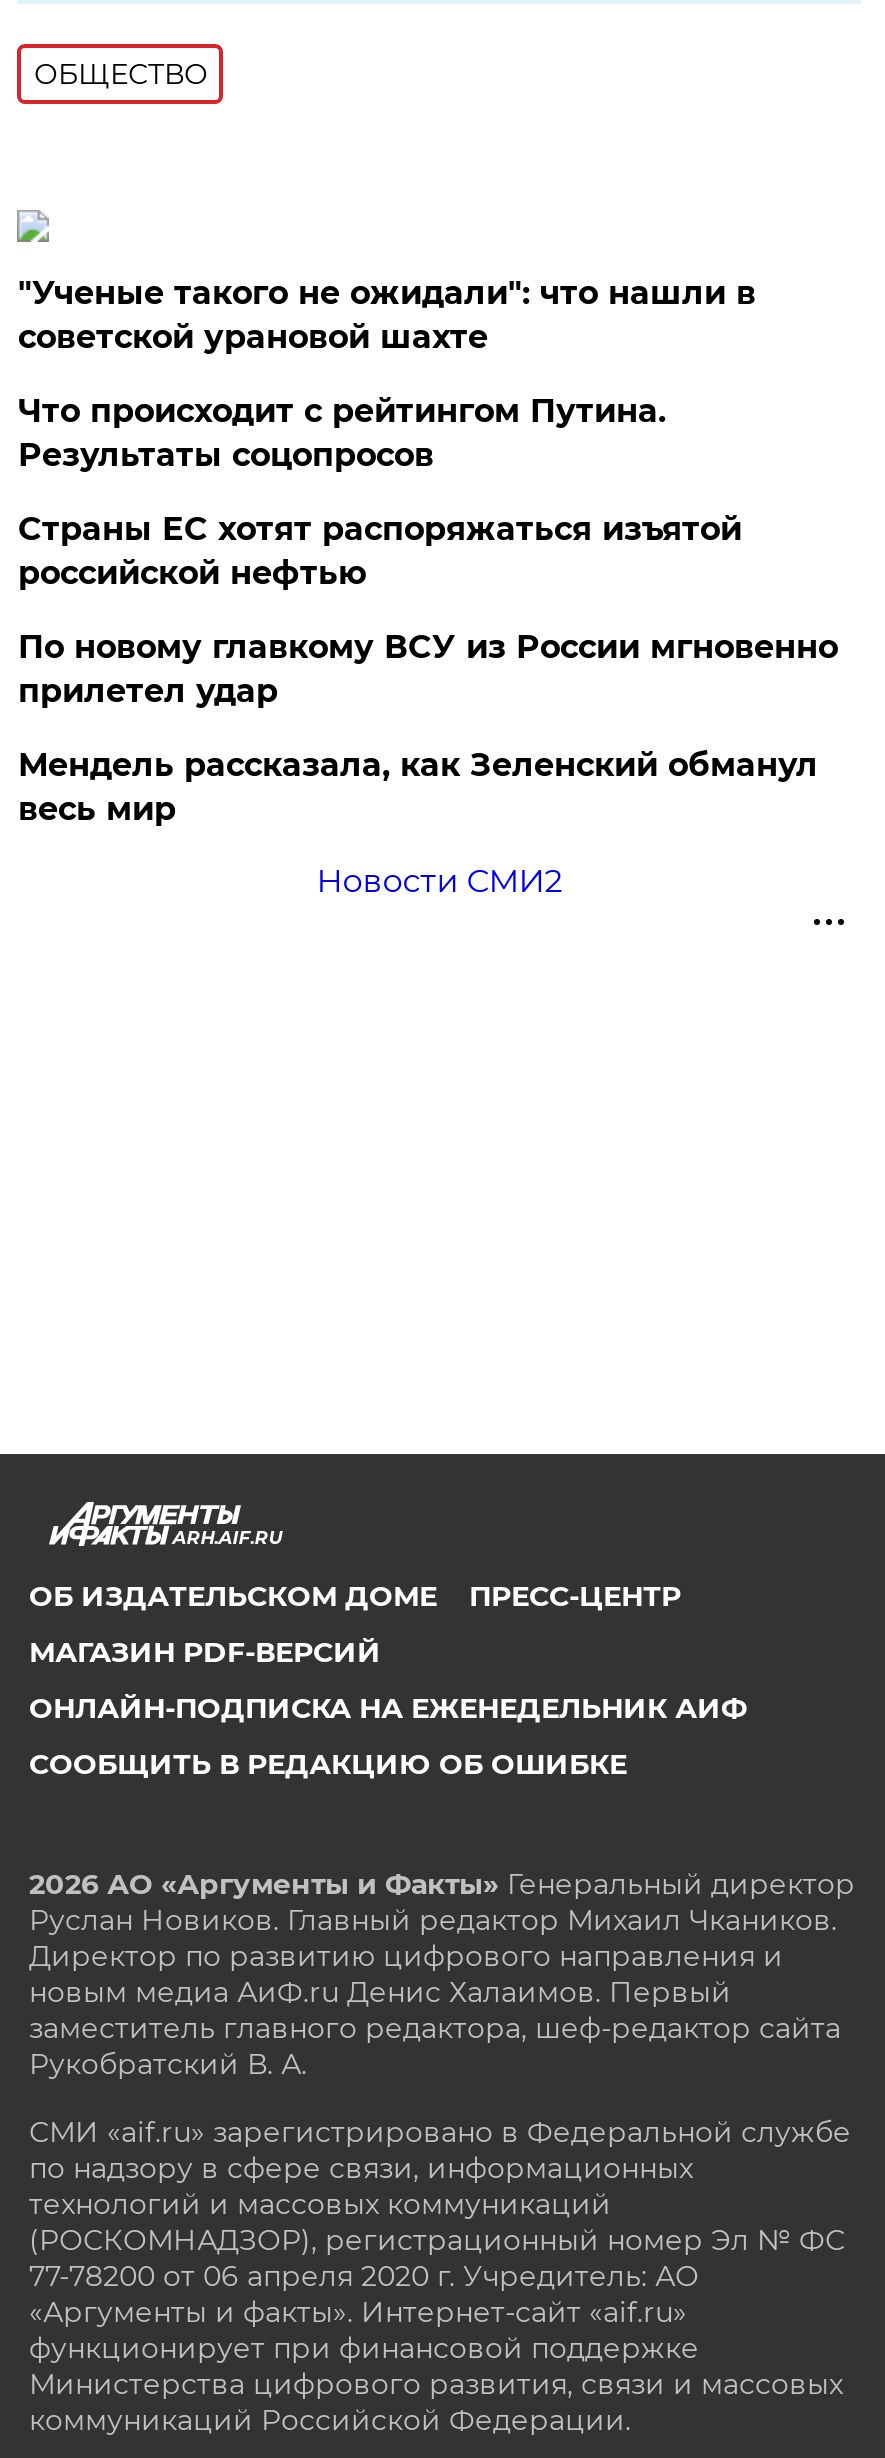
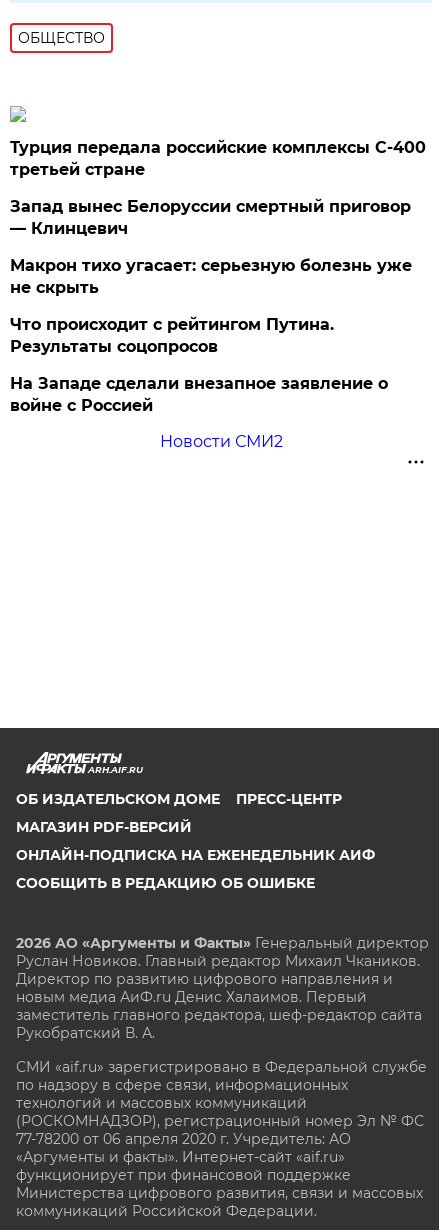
- "Ученые такого не ожидали": что нашли в
- советской урановой шахте
+ Турция передала российские комплексы С-400
+ третьей стране
+ Запад вынес Белоруссии смертный приговор
+ — Клинцевич
+ Макрон тихо угасает: серьезную болезнь уже
+ не скрыть

moved down: Что происходит с рейтингом Путина. | Результаты соцопросов

- Страны ЕС хотят распоряжаться изъятой
- российской нефтью
- По новому главкому ВСУ из России мгновенно
- прилетел удар
- Мендель рассказала, как Зеленский обманул
- весь мир
+ На Западе сделали внезапное заявление о
+ войне с Россией
